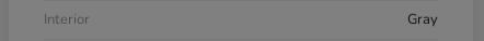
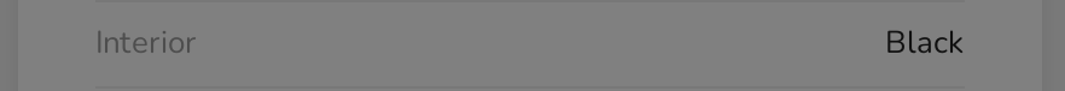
- Gray
+ Black
